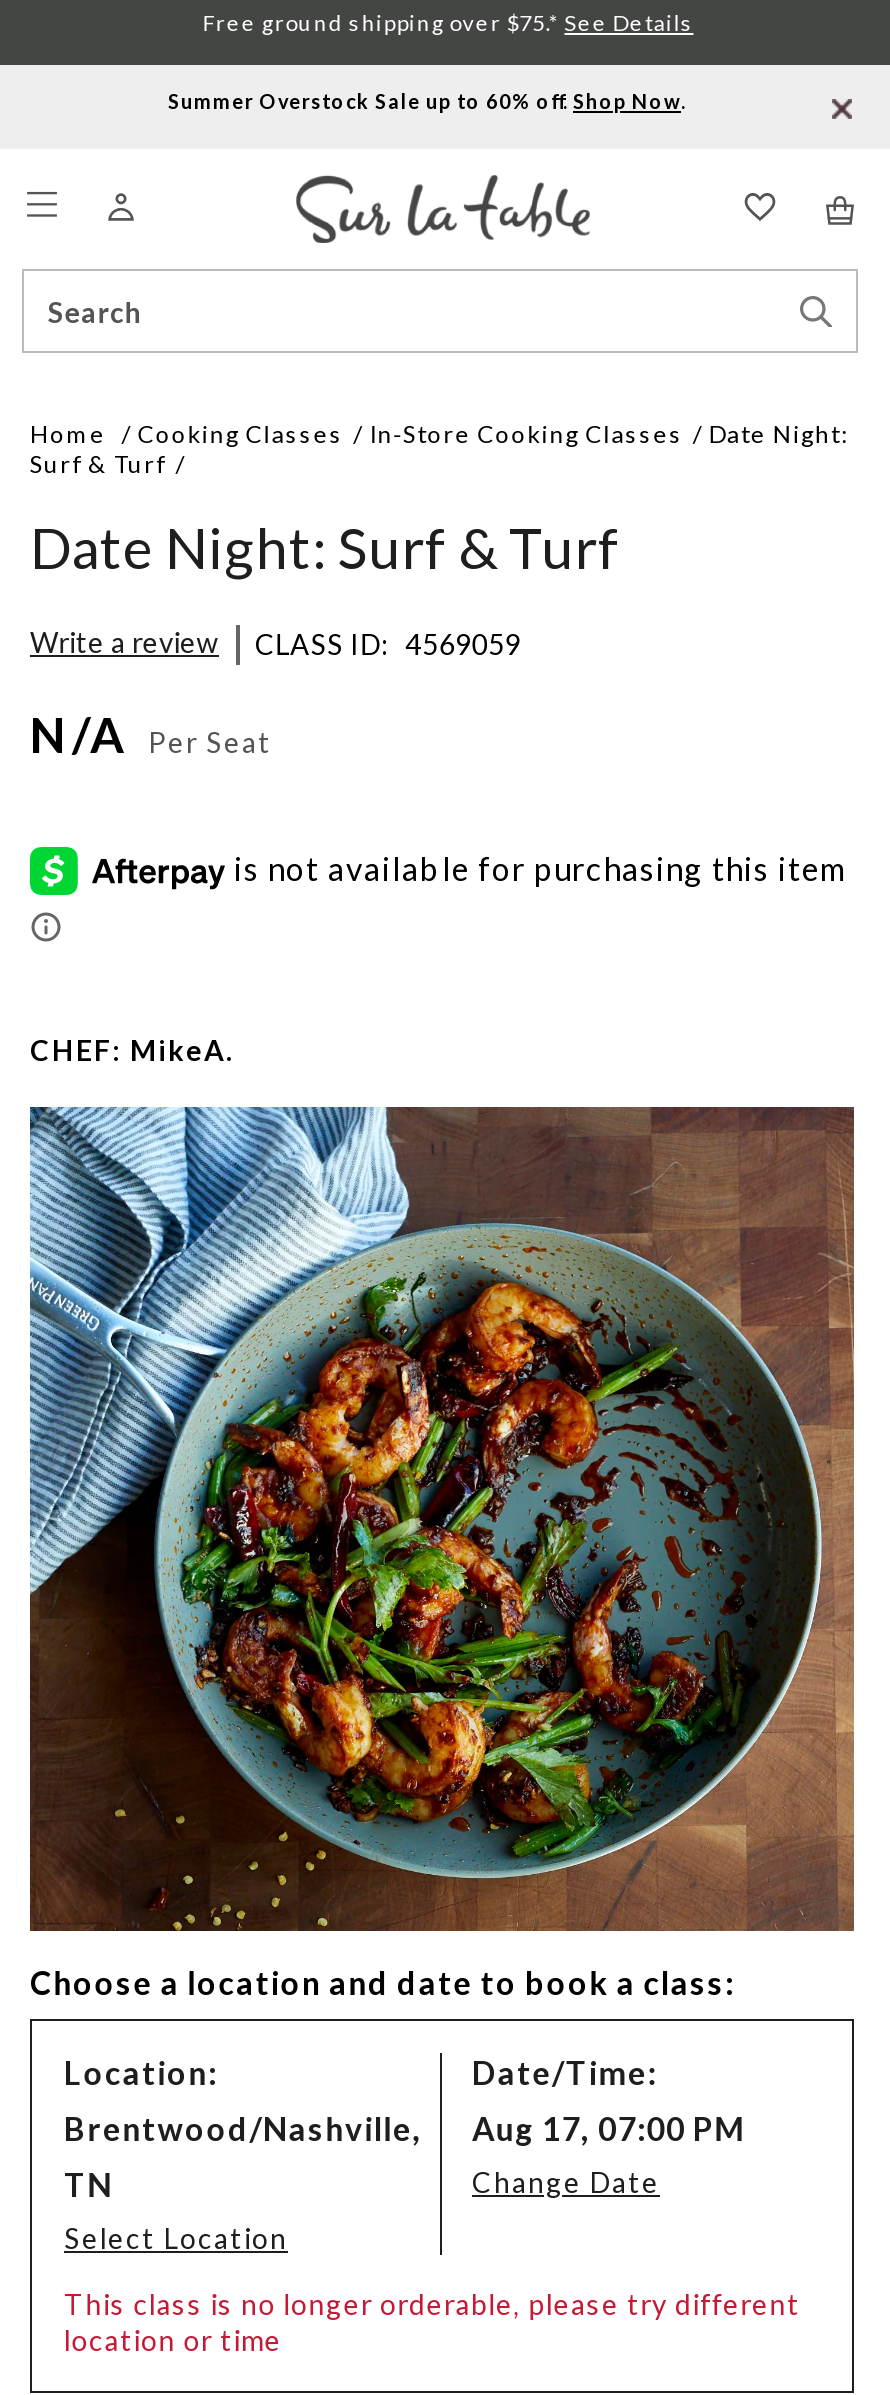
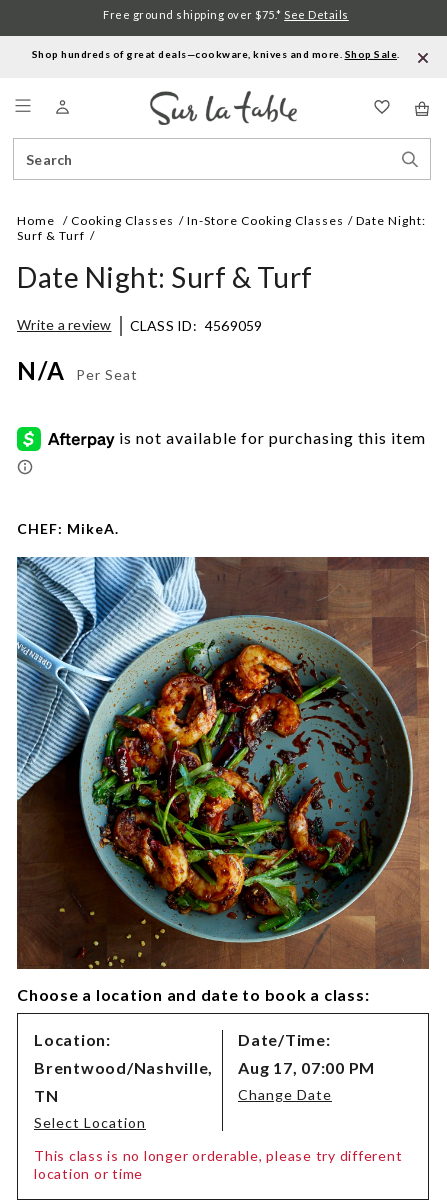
- Summer Overstock Sale up to 60% off. Shop Now.
+ Shop hundreds of great deals—cookware, knives and more. Shop Sale.
